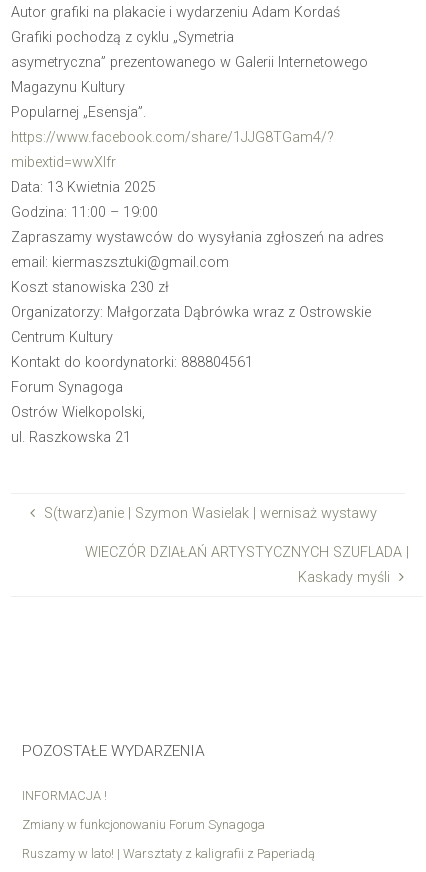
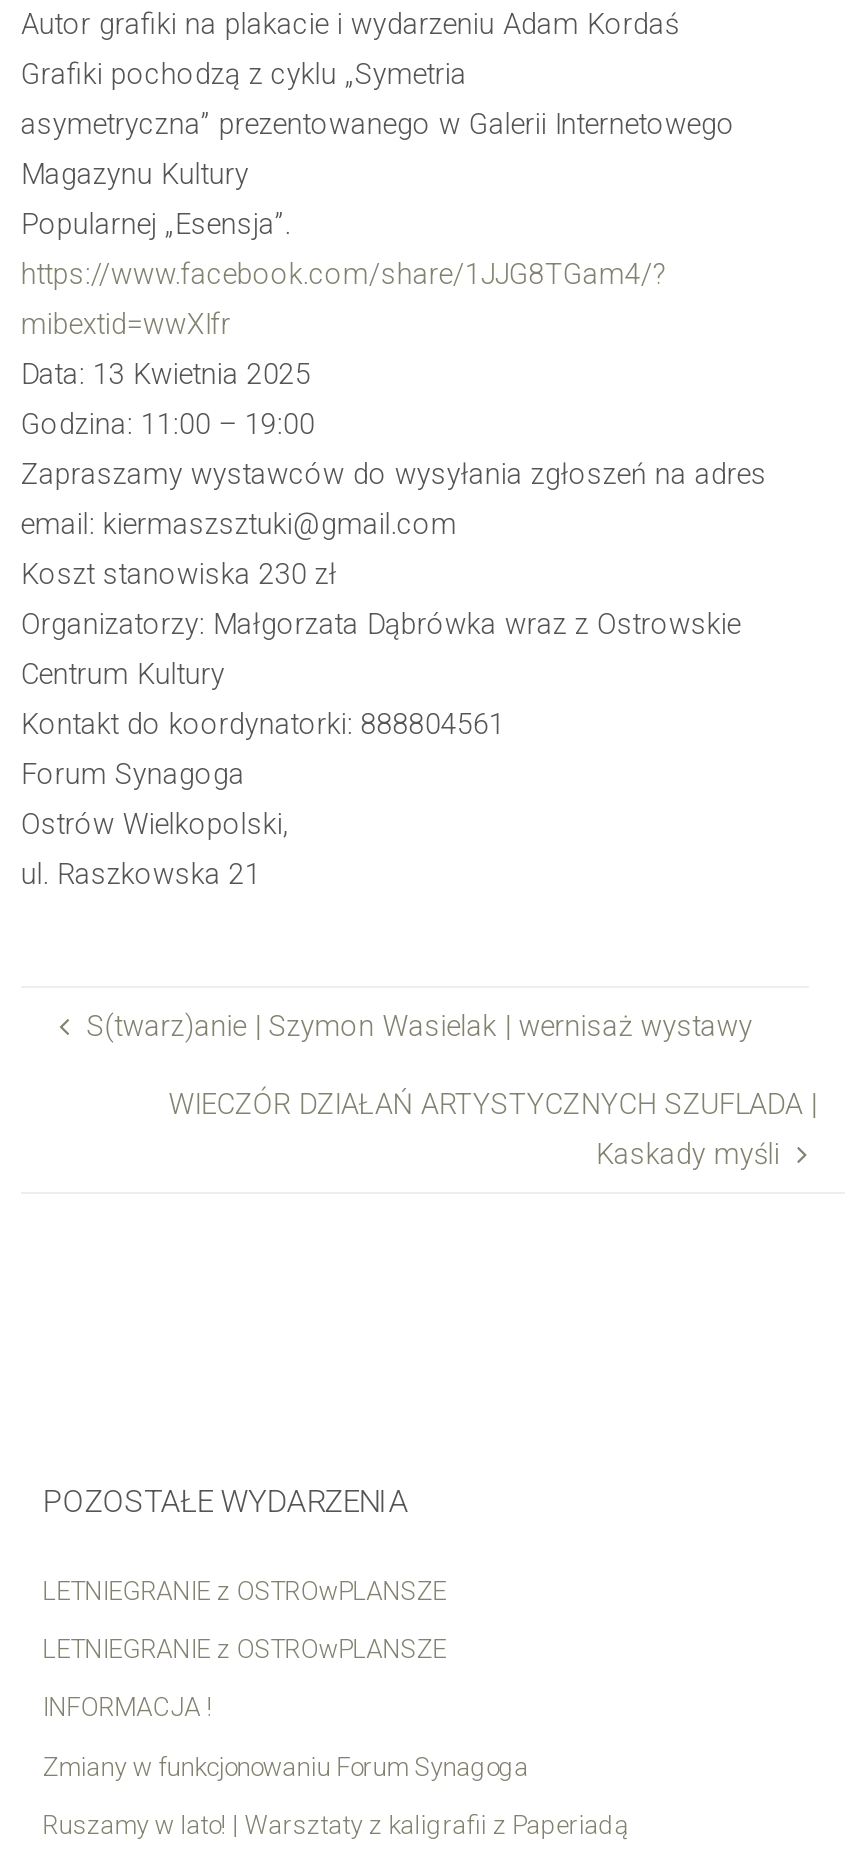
+ LETNIEGRANIE z OSTROwPLANSZE
+ LETNIEGRANIE z OSTROwPLANSZE
